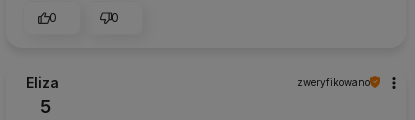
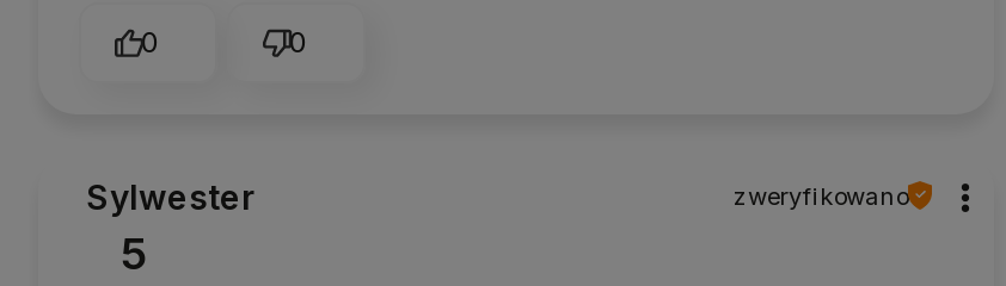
- Eliza
+ Sylwester
